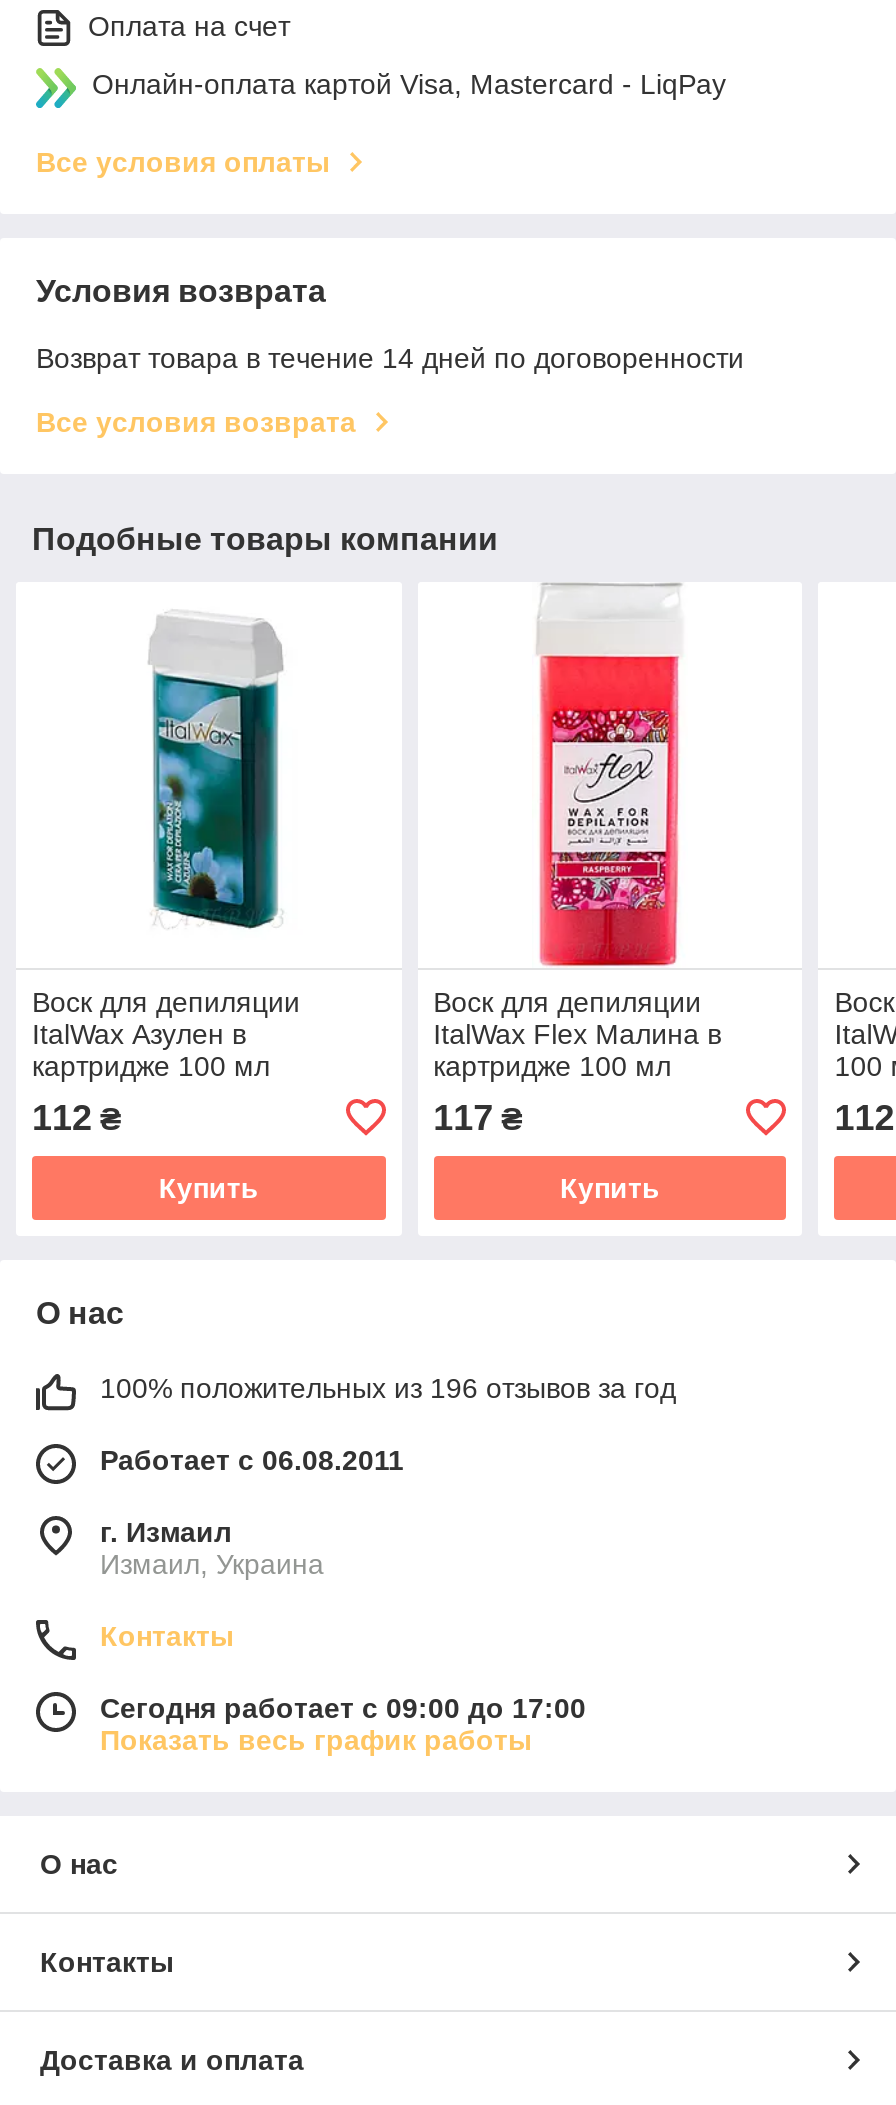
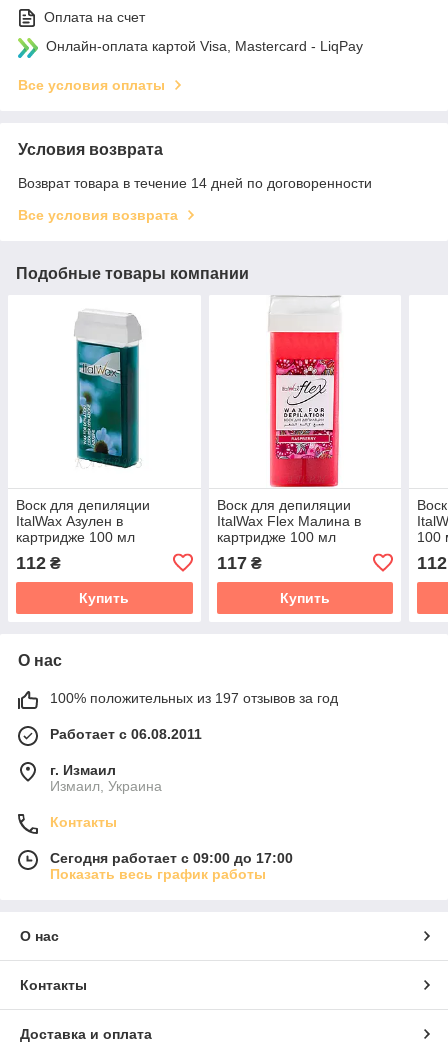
- 100% положительных из 196 отзывов за год
+ 100% положительных из 197 отзывов за год
